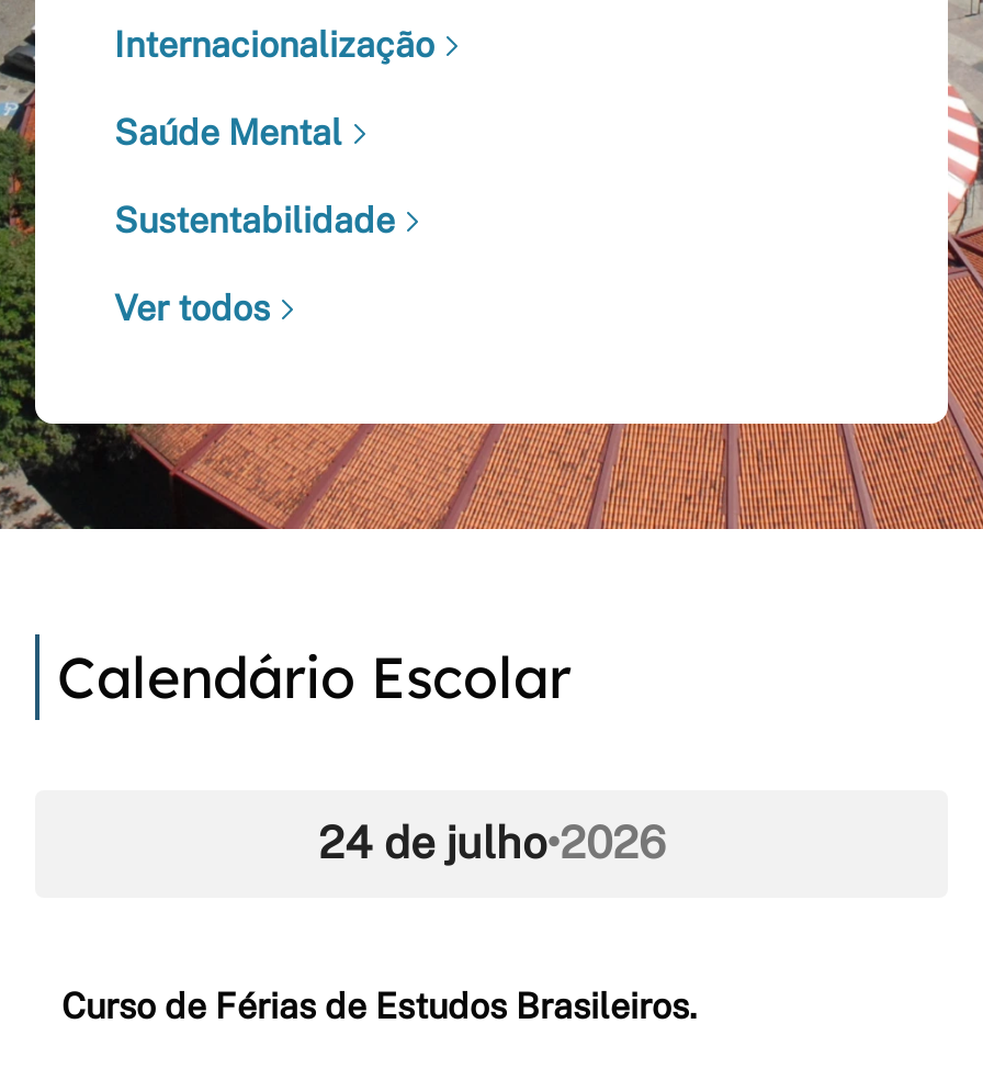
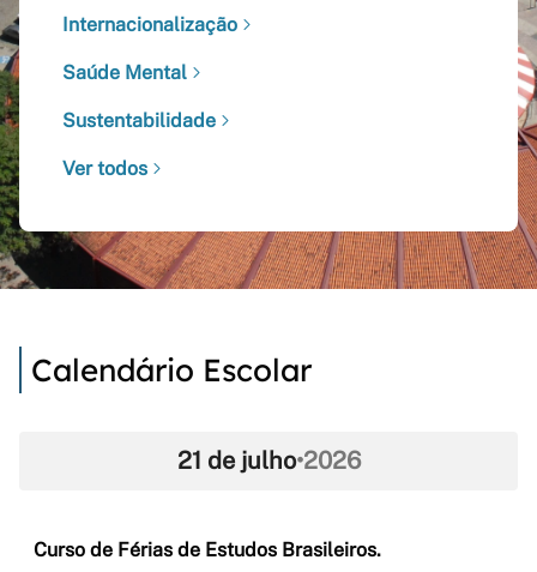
- 24 de julho•2026
+ 21 de julho•2026
